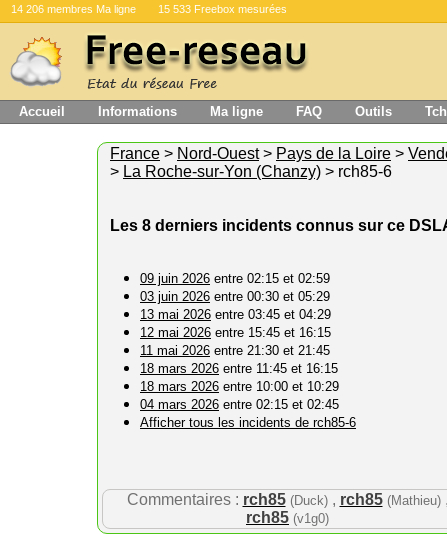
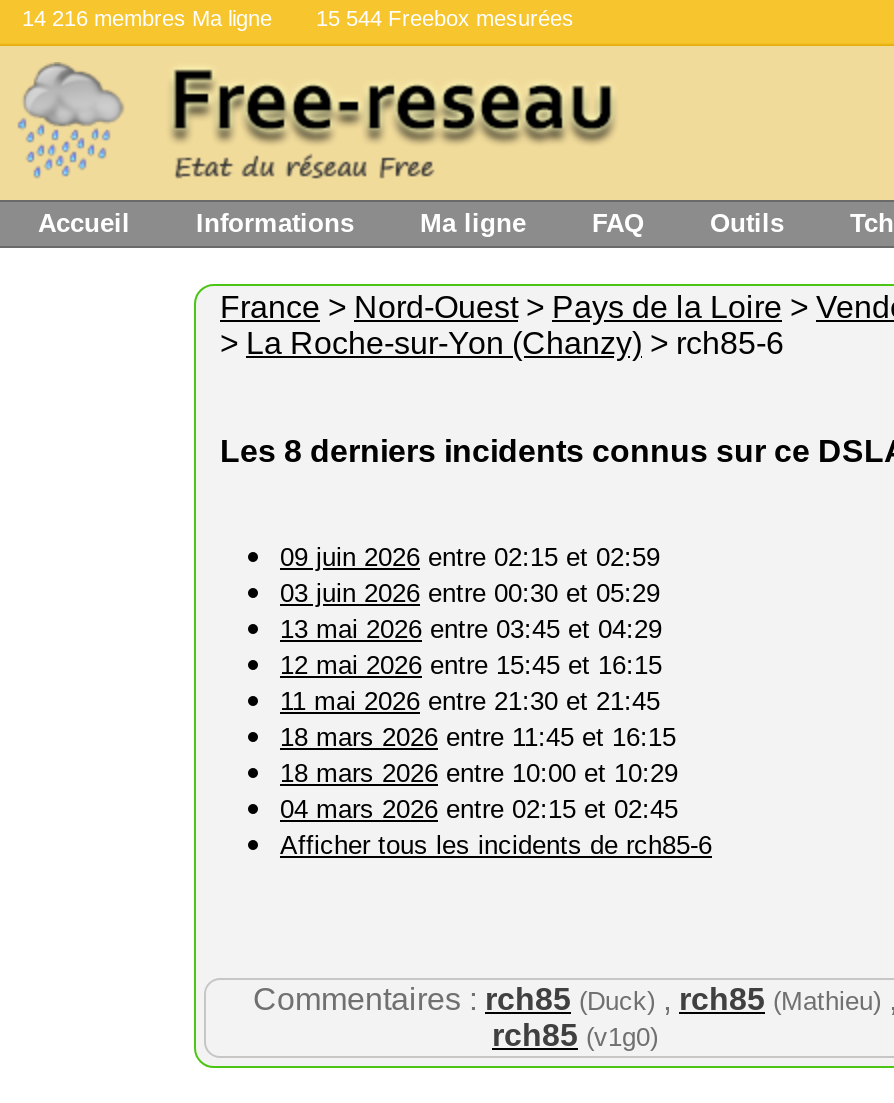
- 14 206 membres Ma ligne
- 15 533 Freebox mesurées
+ 14 216 membres Ma ligne
+ 15 544 Freebox mesurées

- [image]
+ [image]
